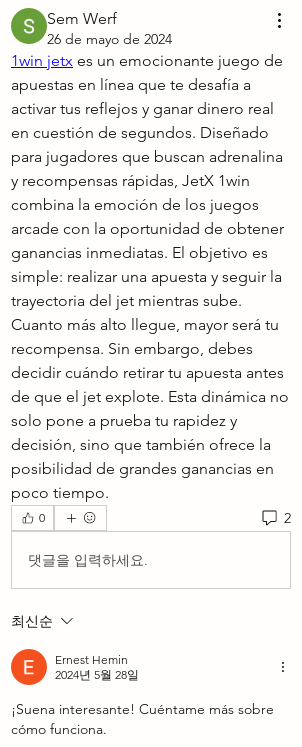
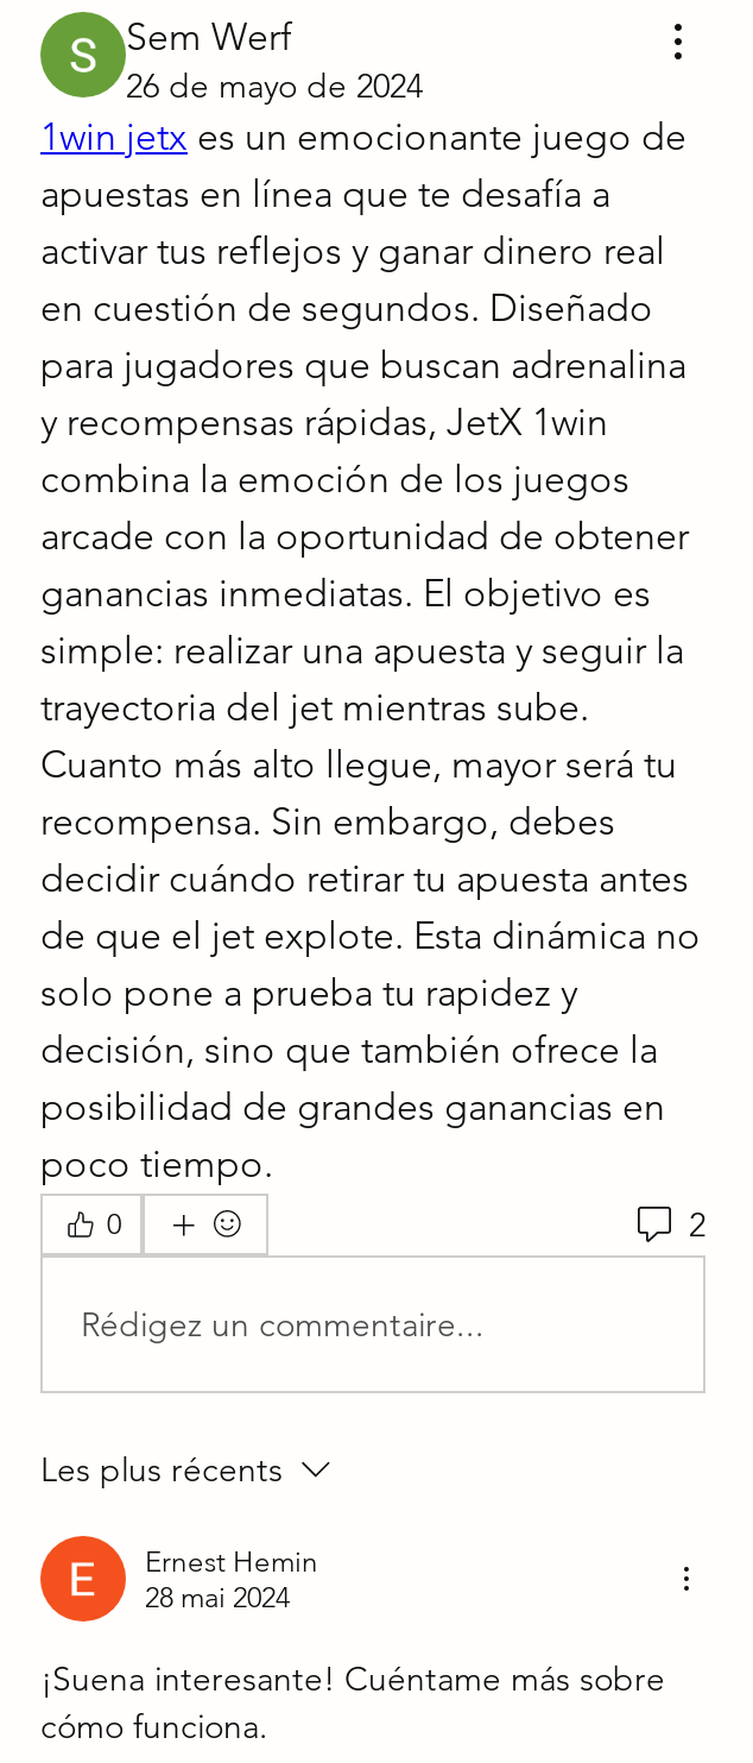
- 댓글을 입력하세요.
+ Rédigez un commentaire...

- 최신순
+ Les plus récents

- 2024년 5월 28일
+ 28 mai 2024
